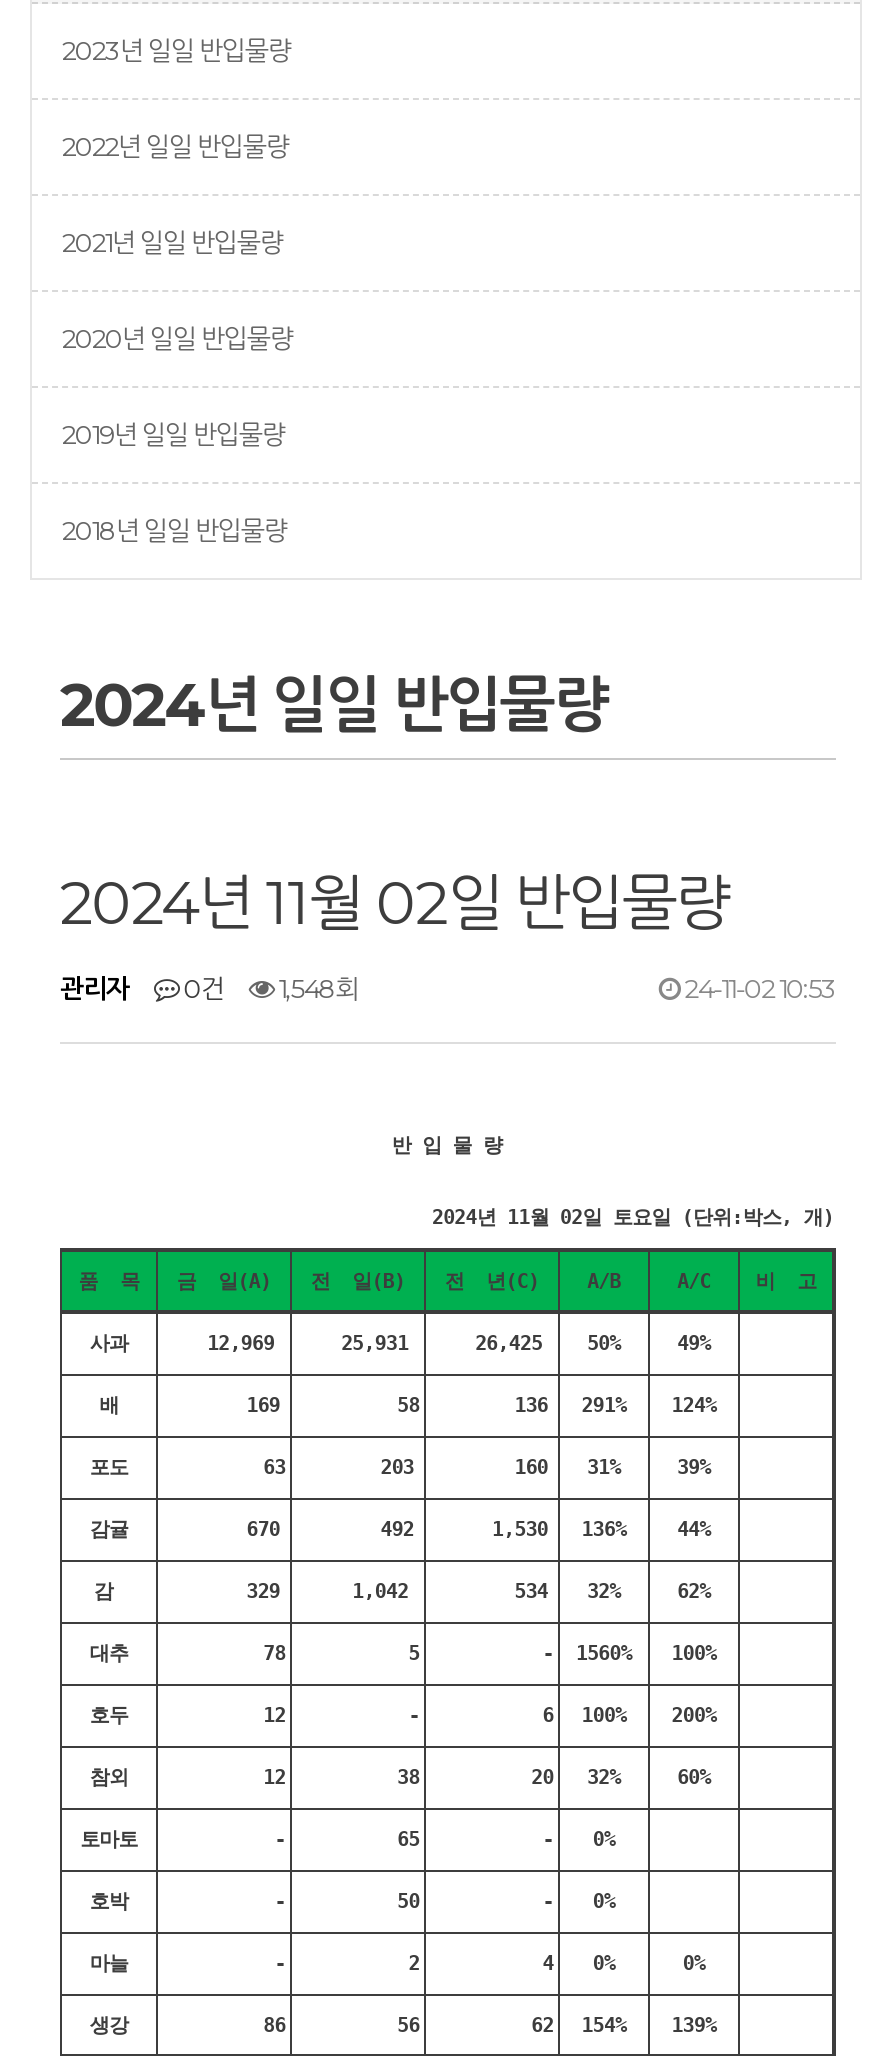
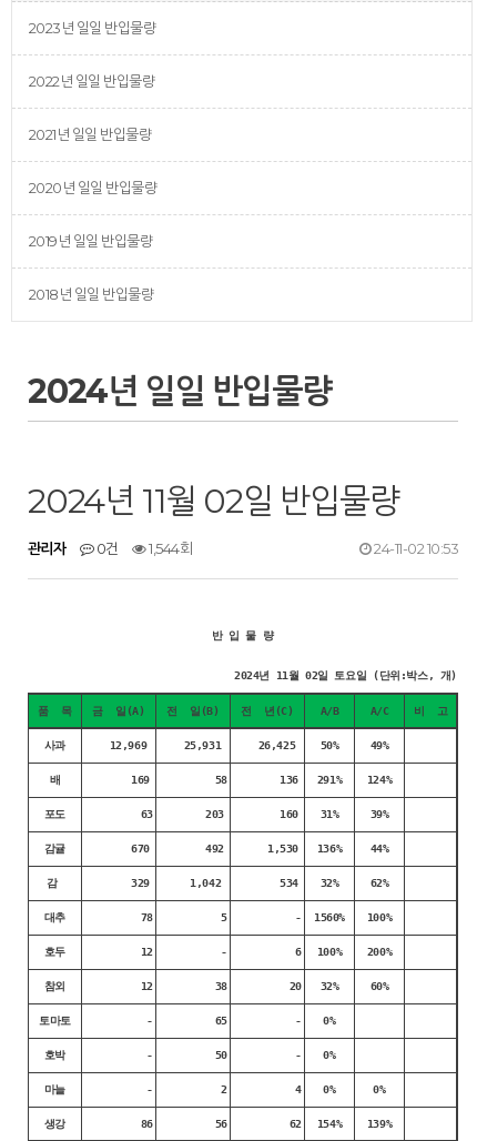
- 관리자 0건 1,548회
+ 관리자 0건 1,544회
